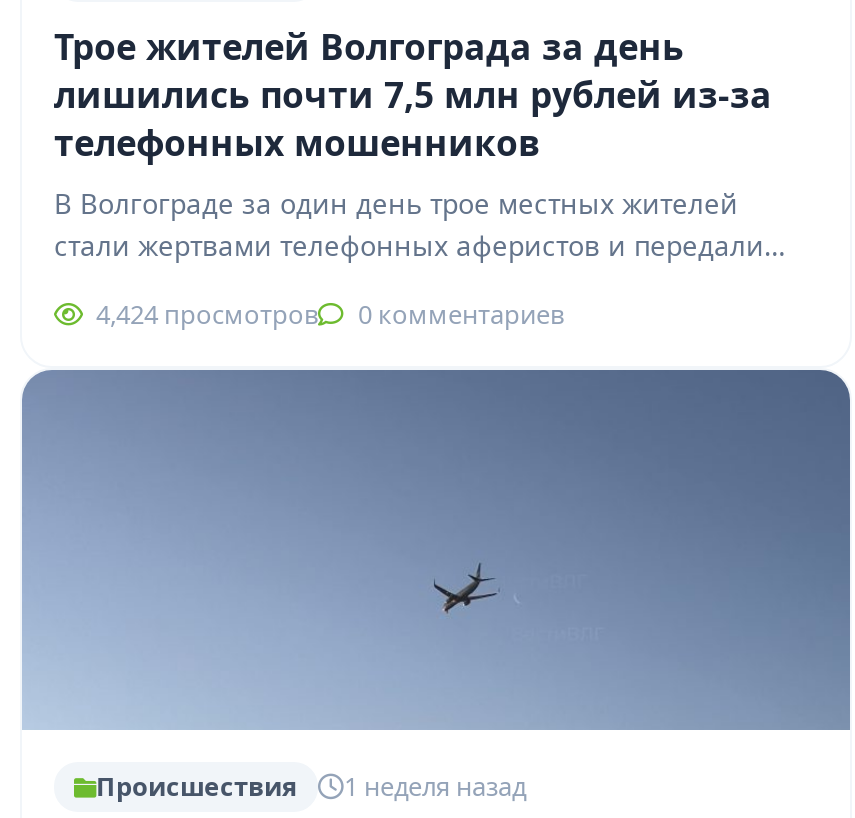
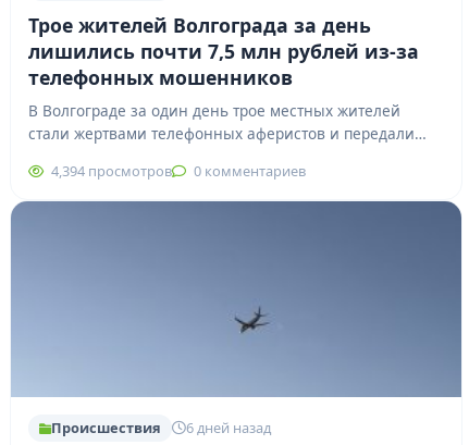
- 4,424 просмотров 0 комментариев
+ 4,394 просмотров 0 комментариев

- Происшествия 1 неделя назад
+ Происшествия 6 дней назад
